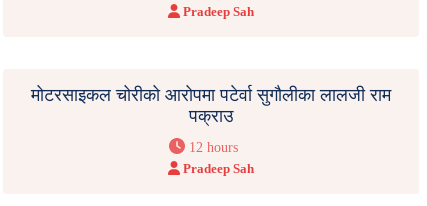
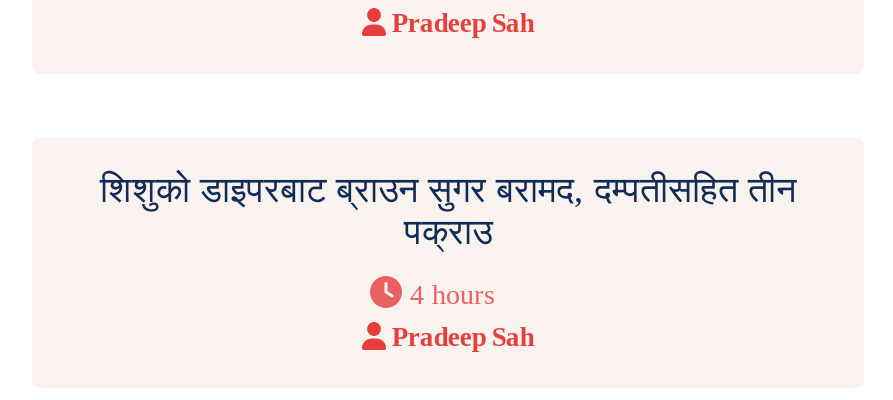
- मोटरसाइकल चोरीको आरोपमा पटेर्वा सुगौलीका लालजी राम
+ शिशुको डाइपरबाट ब्राउन सुगर बरामद, दम्पतीसहित तीन

- 12 hours
+ 4 hours
